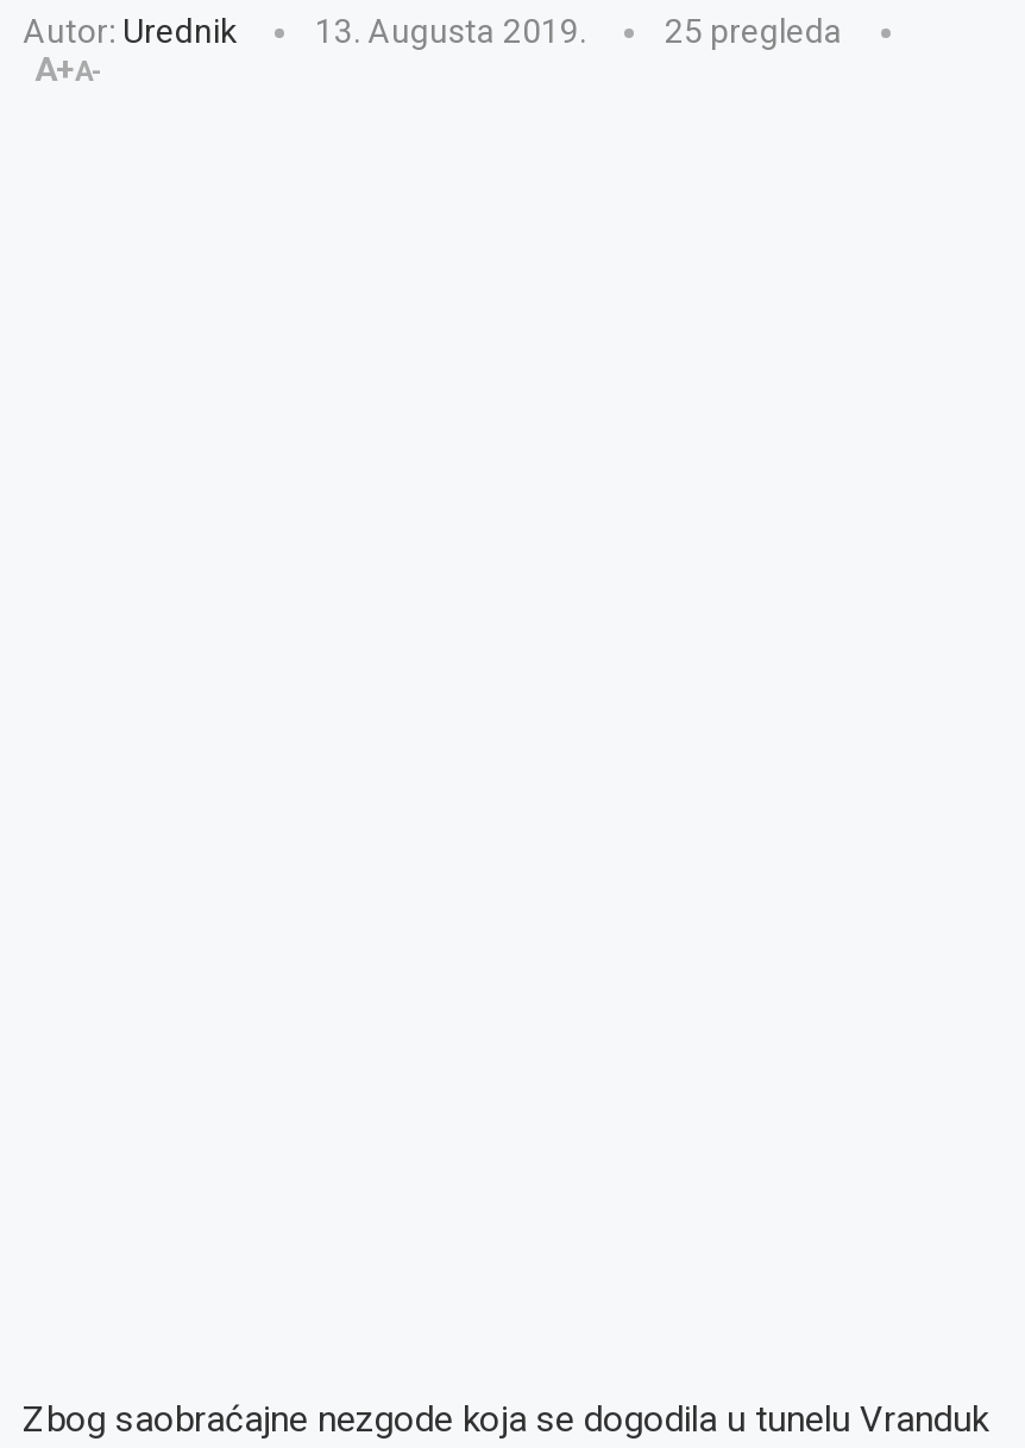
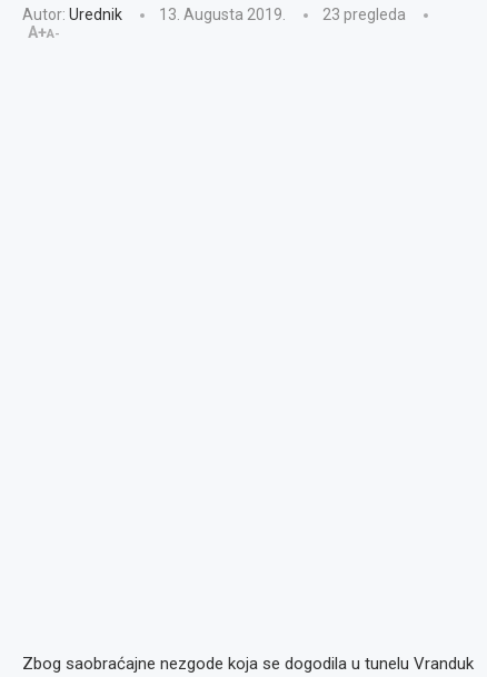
- 25 pregleda
+ 23 pregleda
